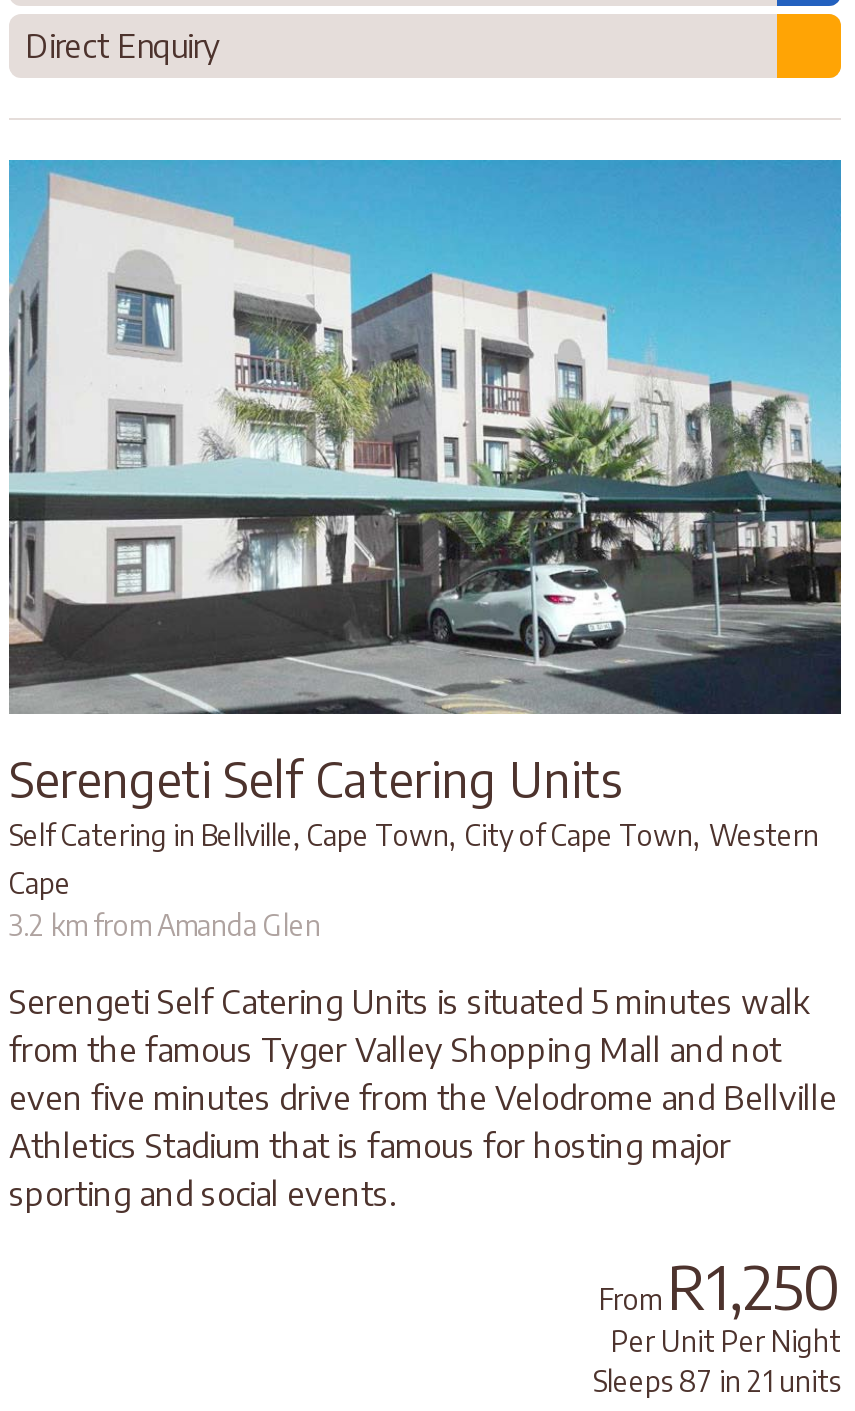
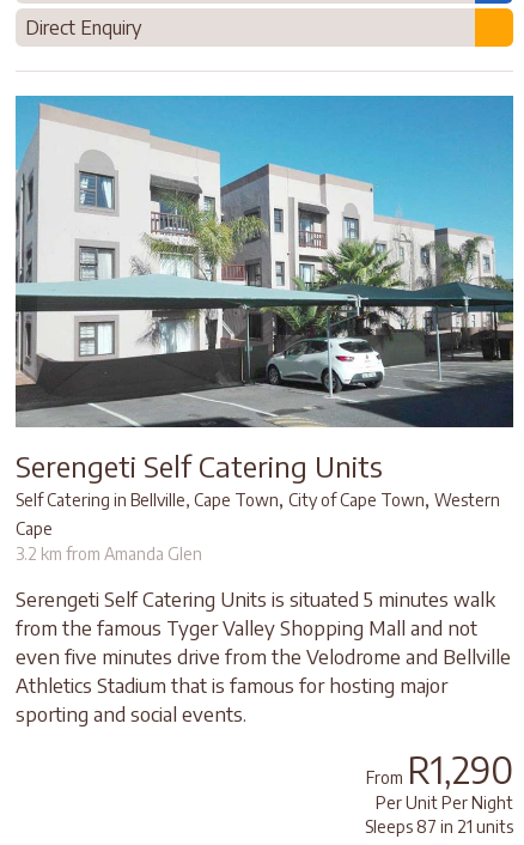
- FromR1,250
+ FromR1,290
